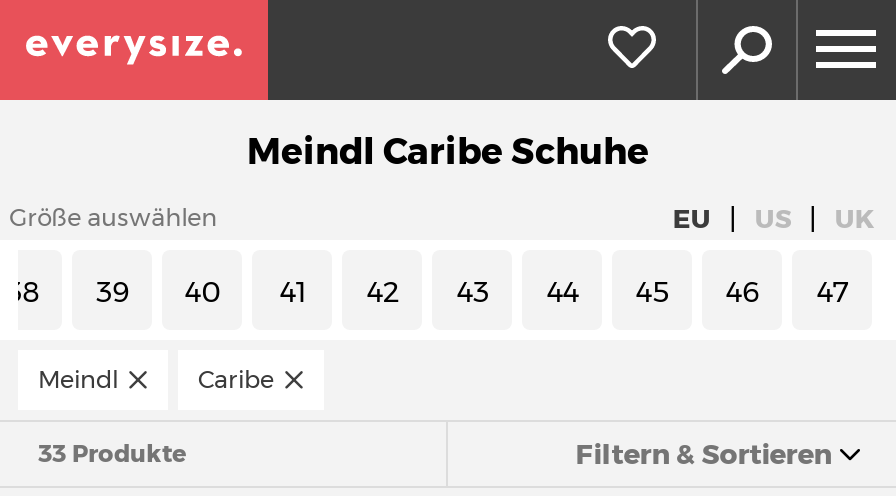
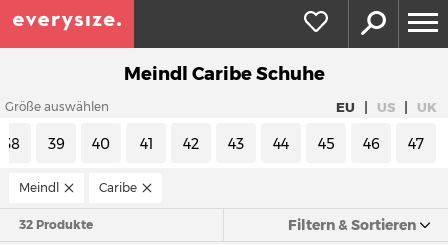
- 33 Produkte
+ 32 Produkte
